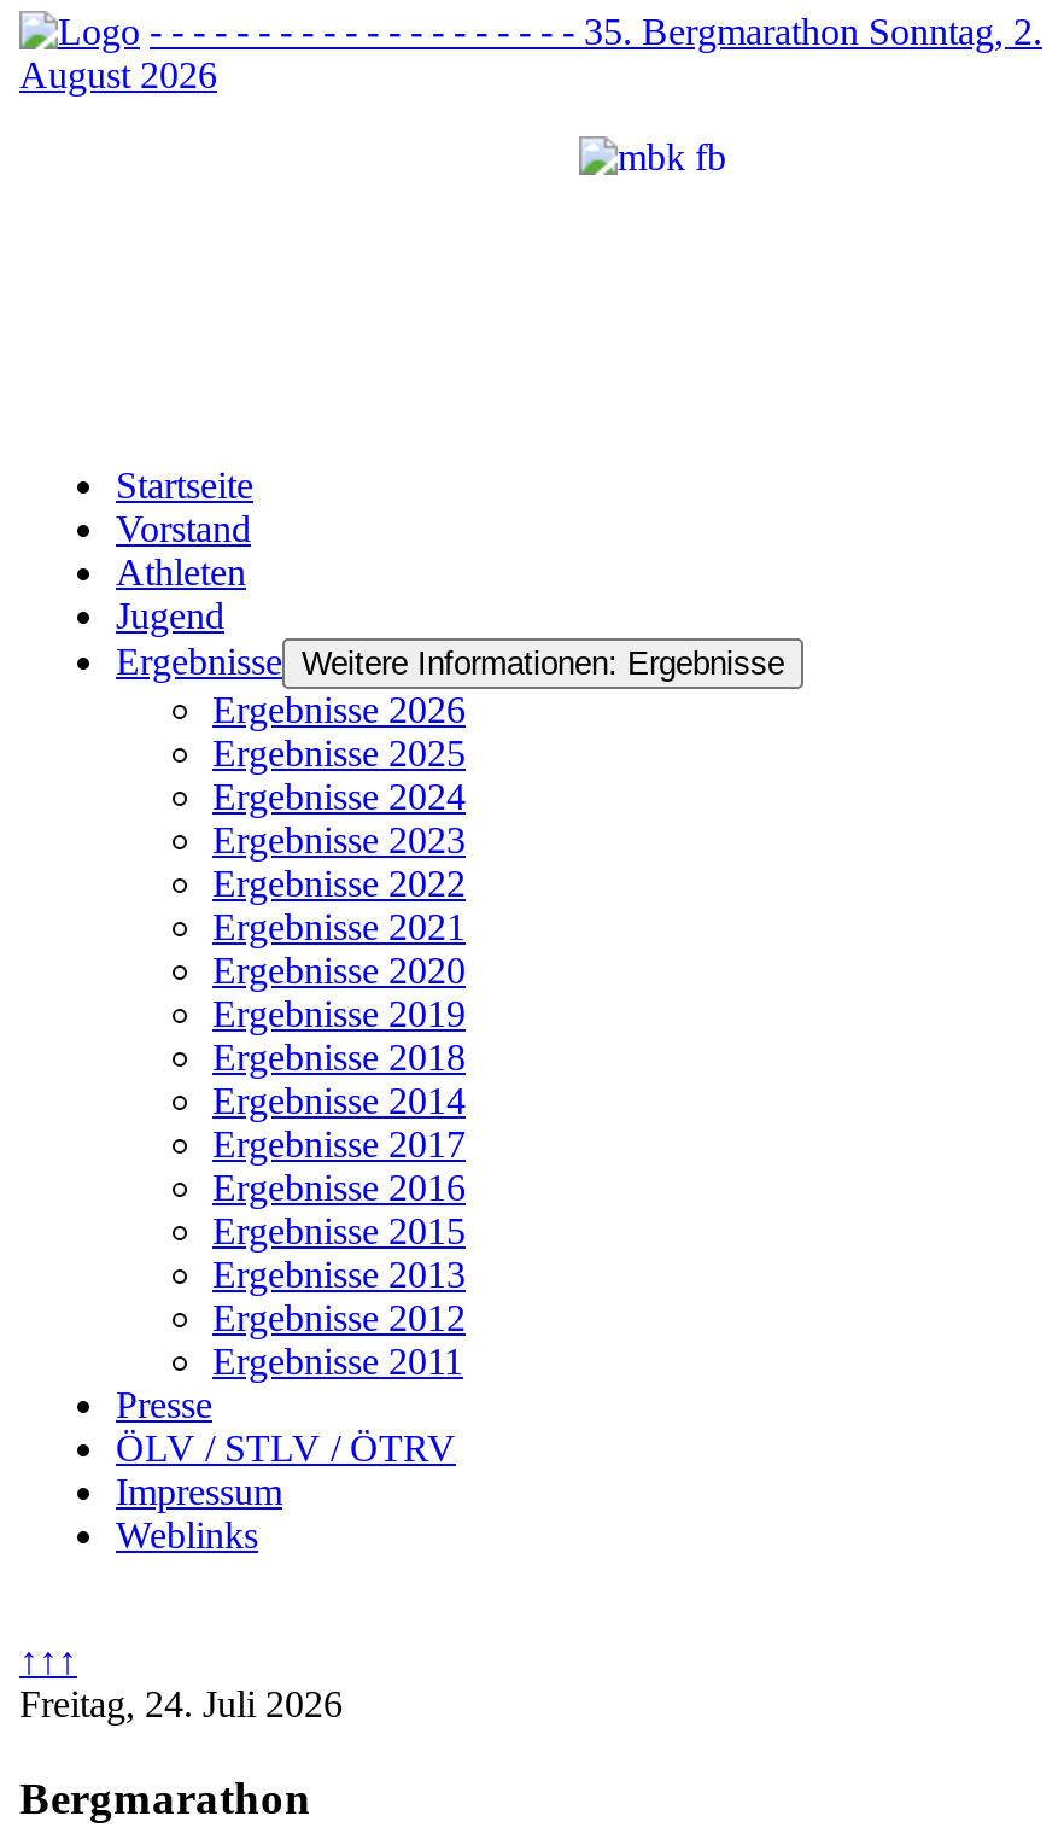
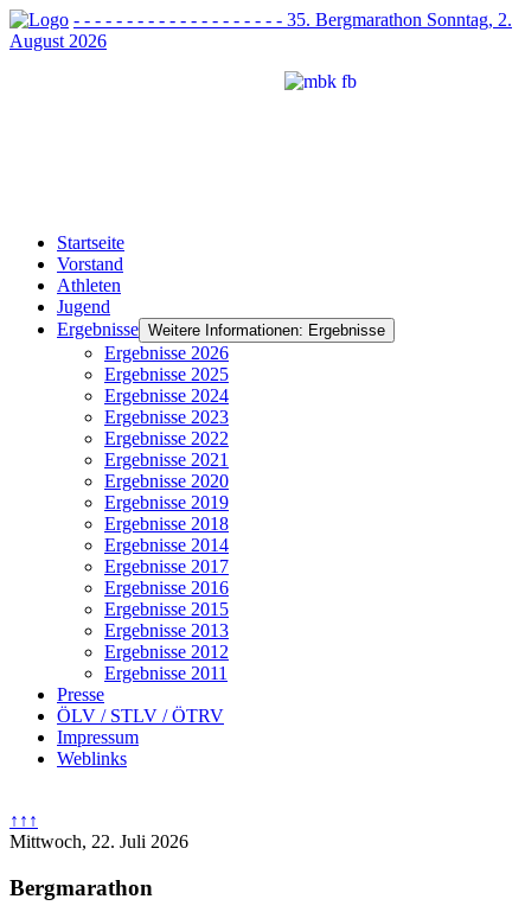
- Freitag, 24. Juli 2026
+ Mittwoch, 22. Juli 2026
